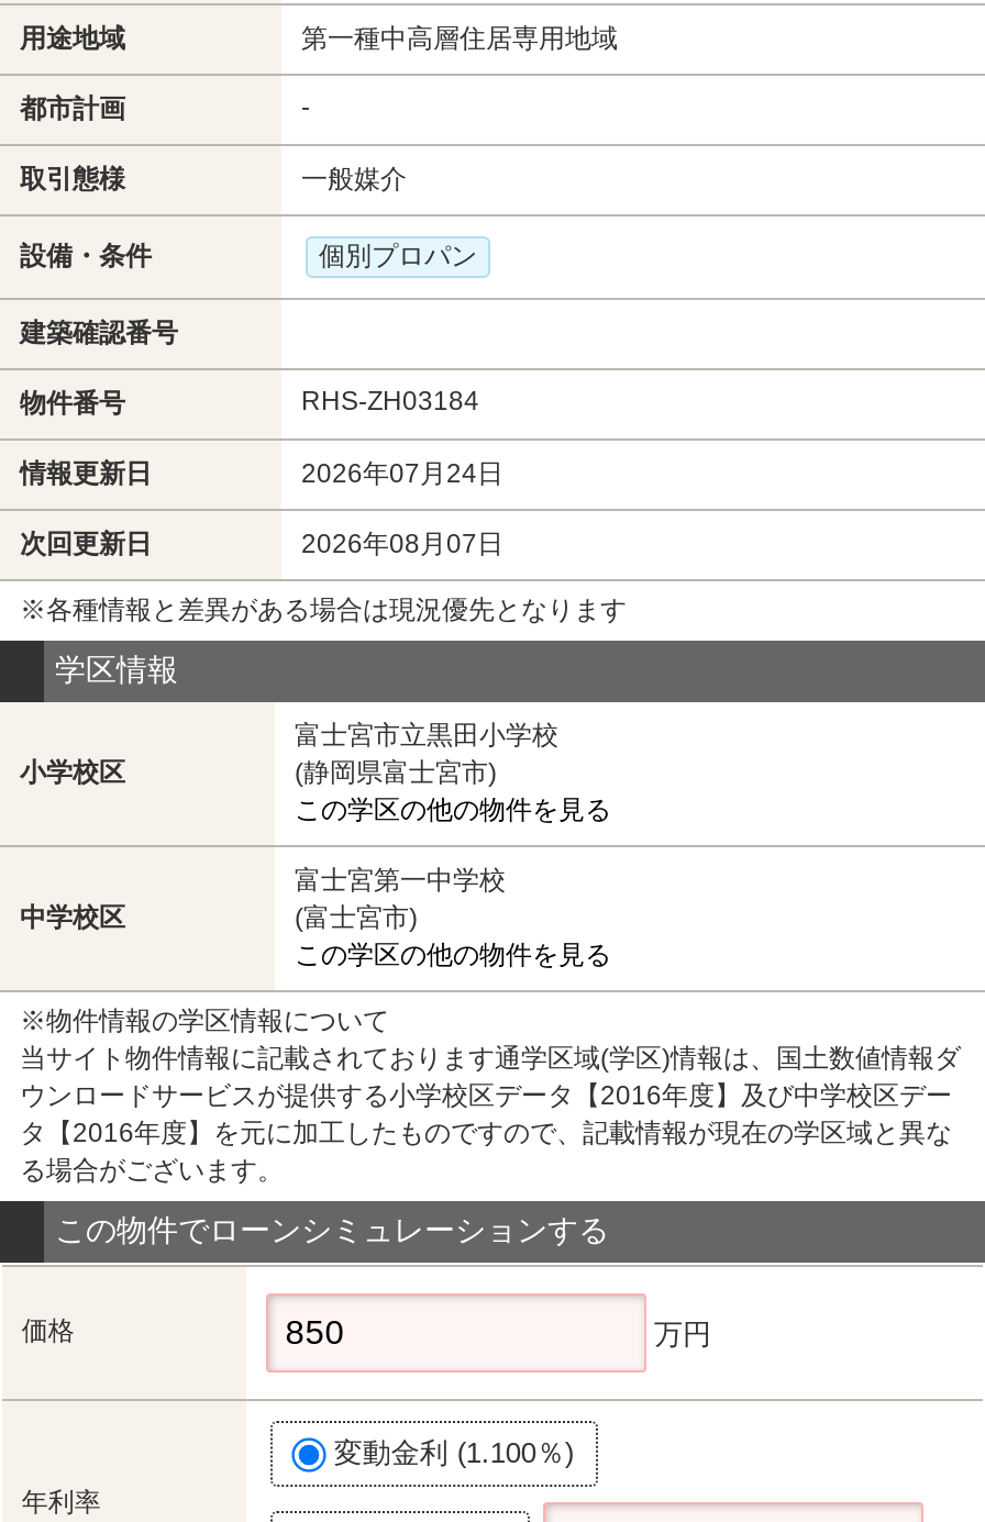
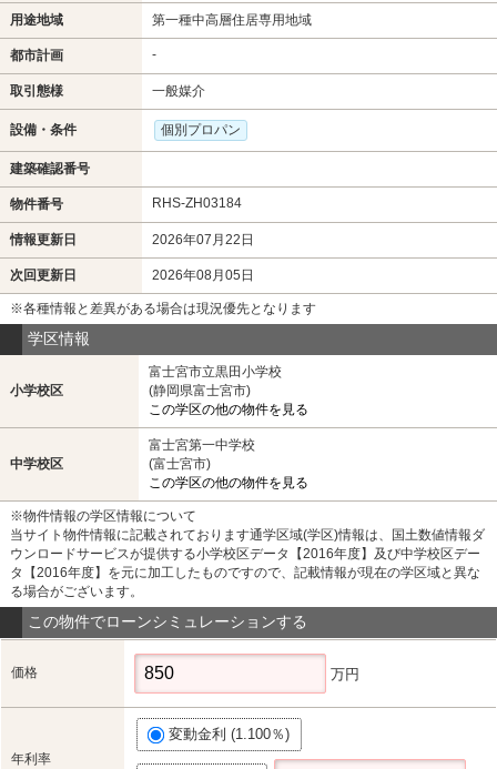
- 2026年07月24日
+ 2026年07月22日

- 2026年08月07日
+ 2026年08月05日
